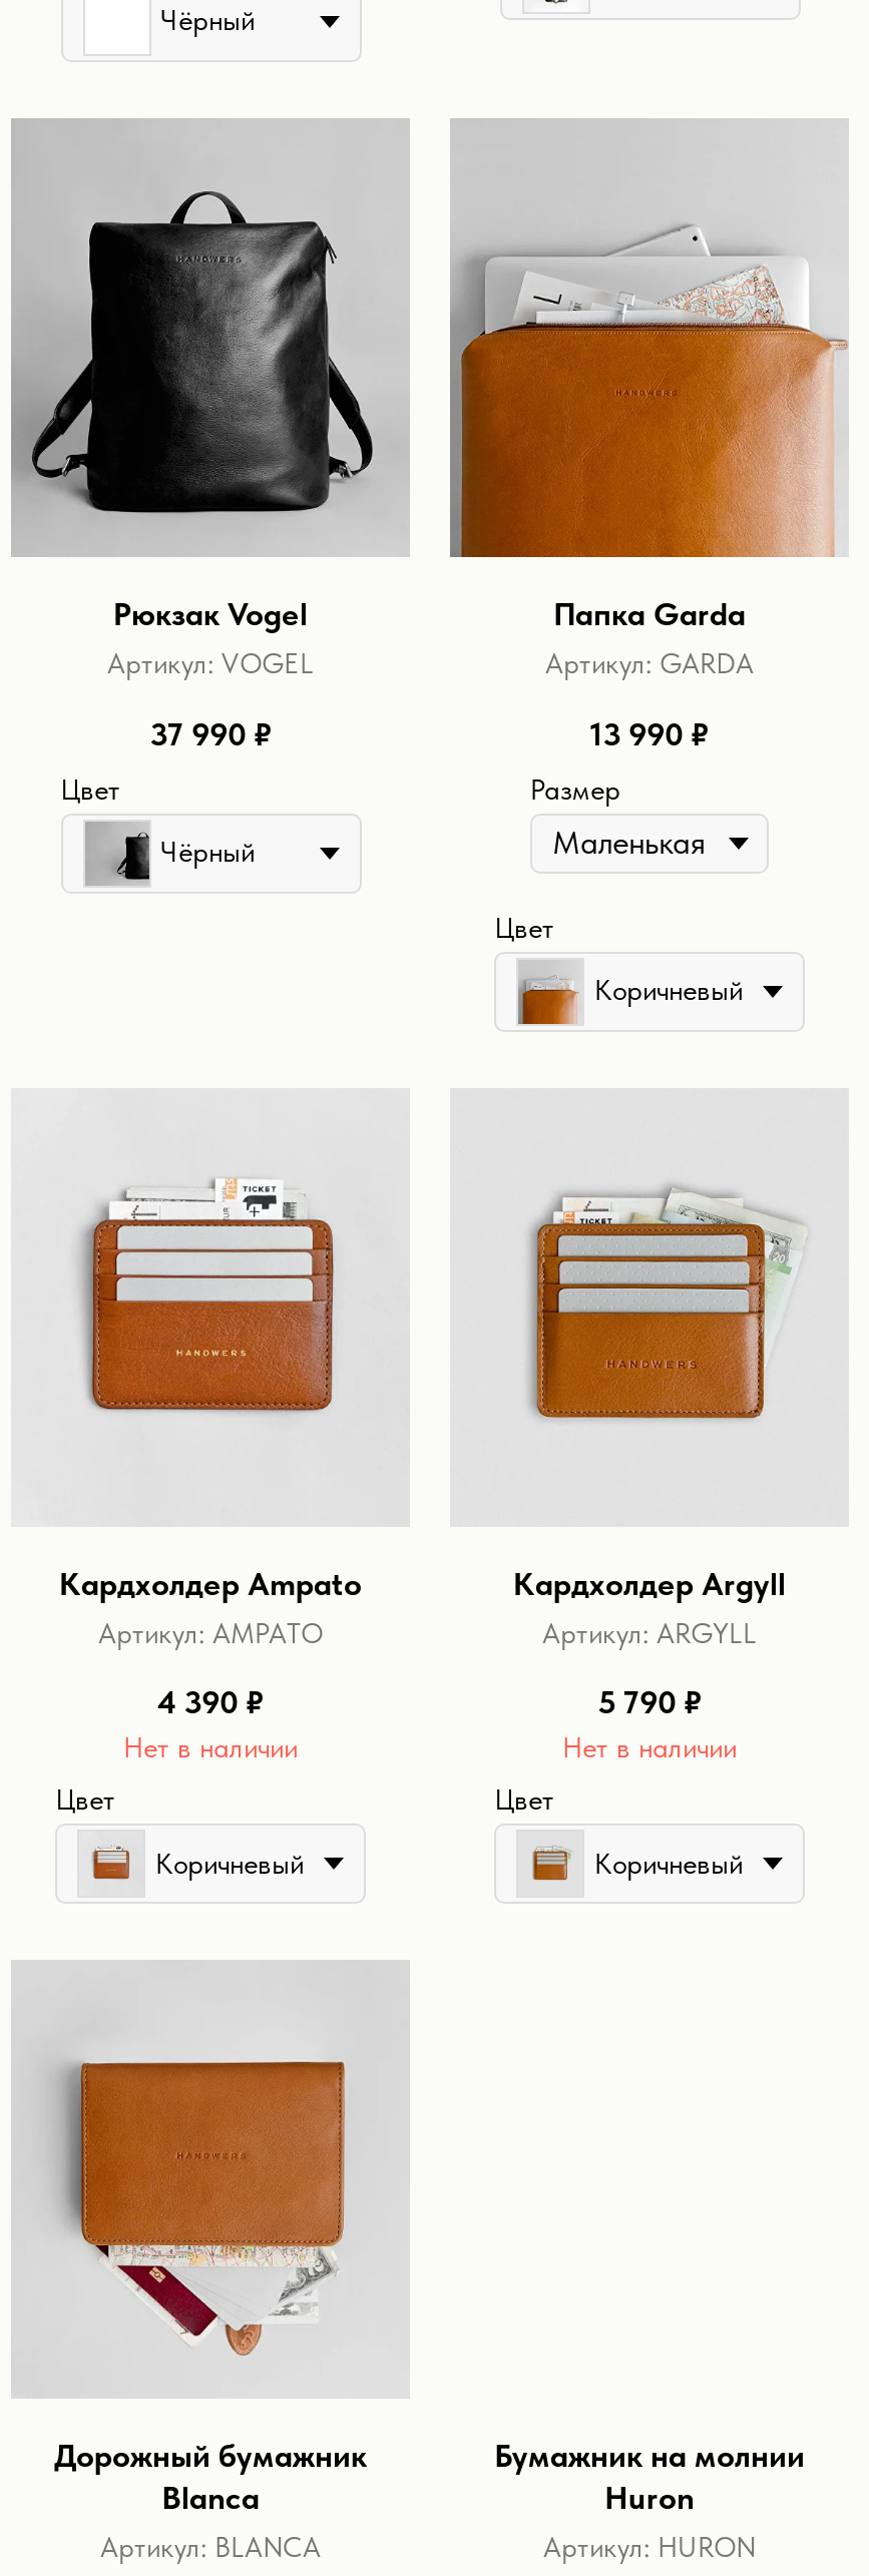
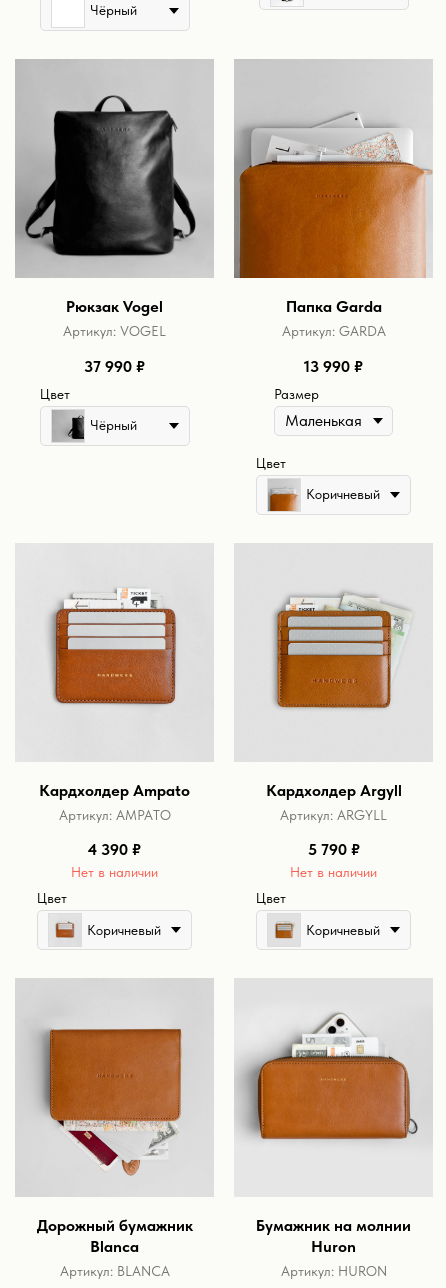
+ [image]
